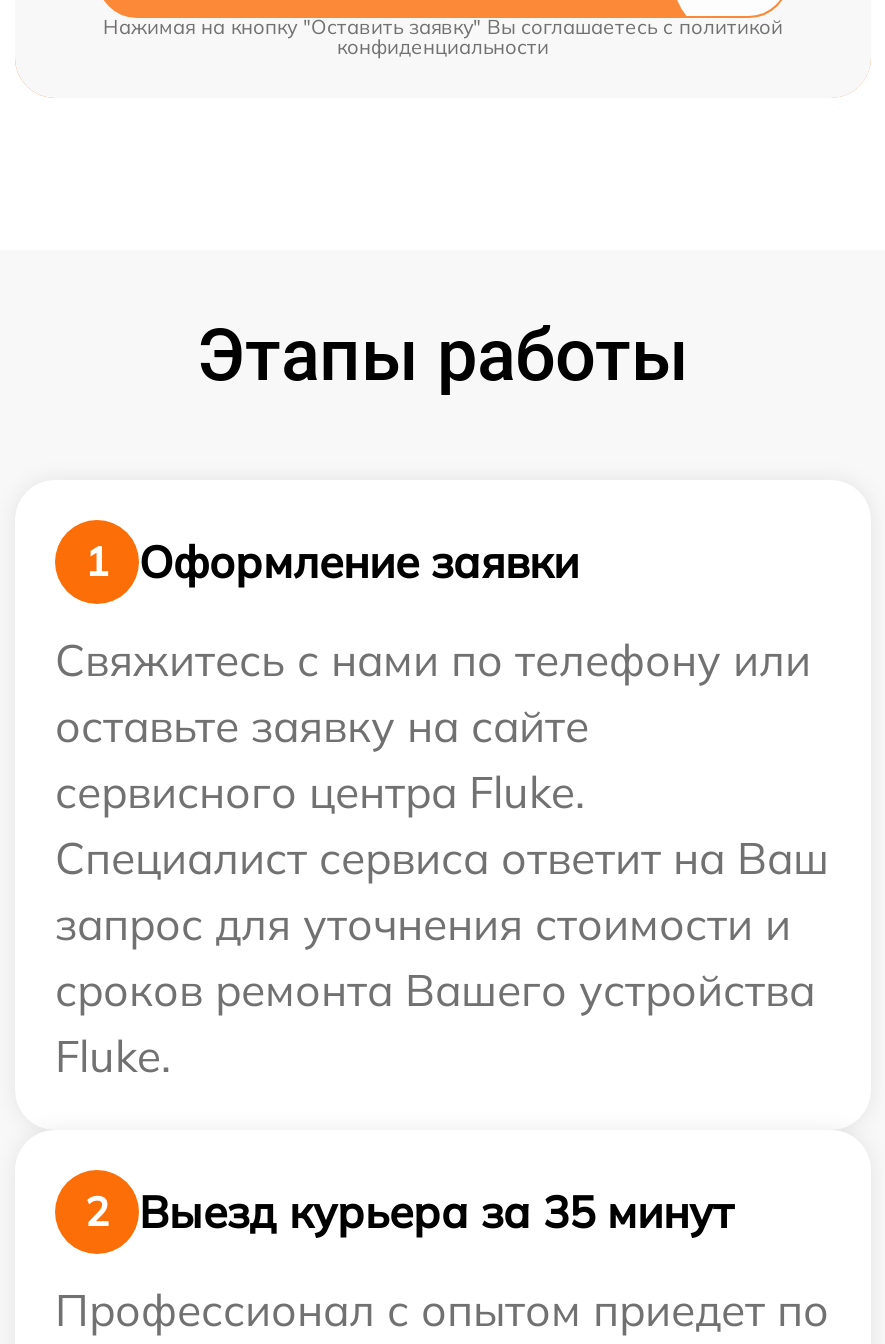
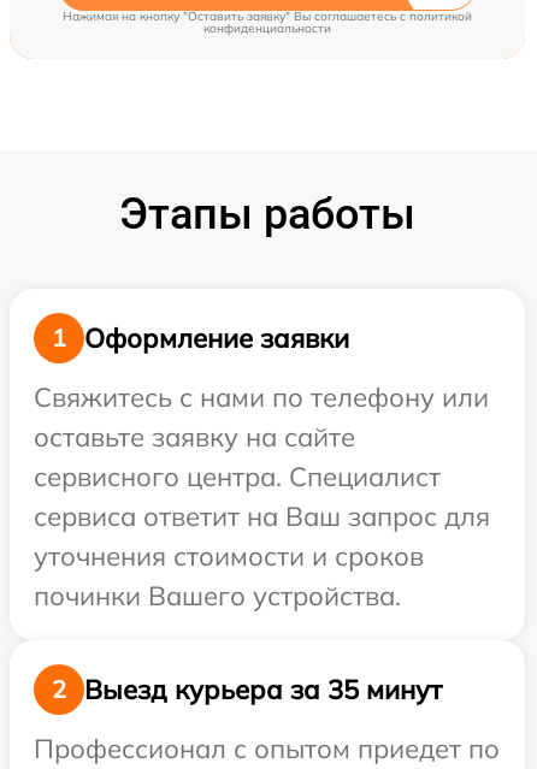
- сервисного центра Fluke.
- Специалист сервиса ответит на Ваш
- запрос для уточнения стоимости и
- сроков ремонта Вашего устройства
- Fluke.
+ сервисного центра. Специалист
+ сервиса ответит на Ваш запрос для
+ уточнения стоимости и сроков
+ починки Вашего устройства.
